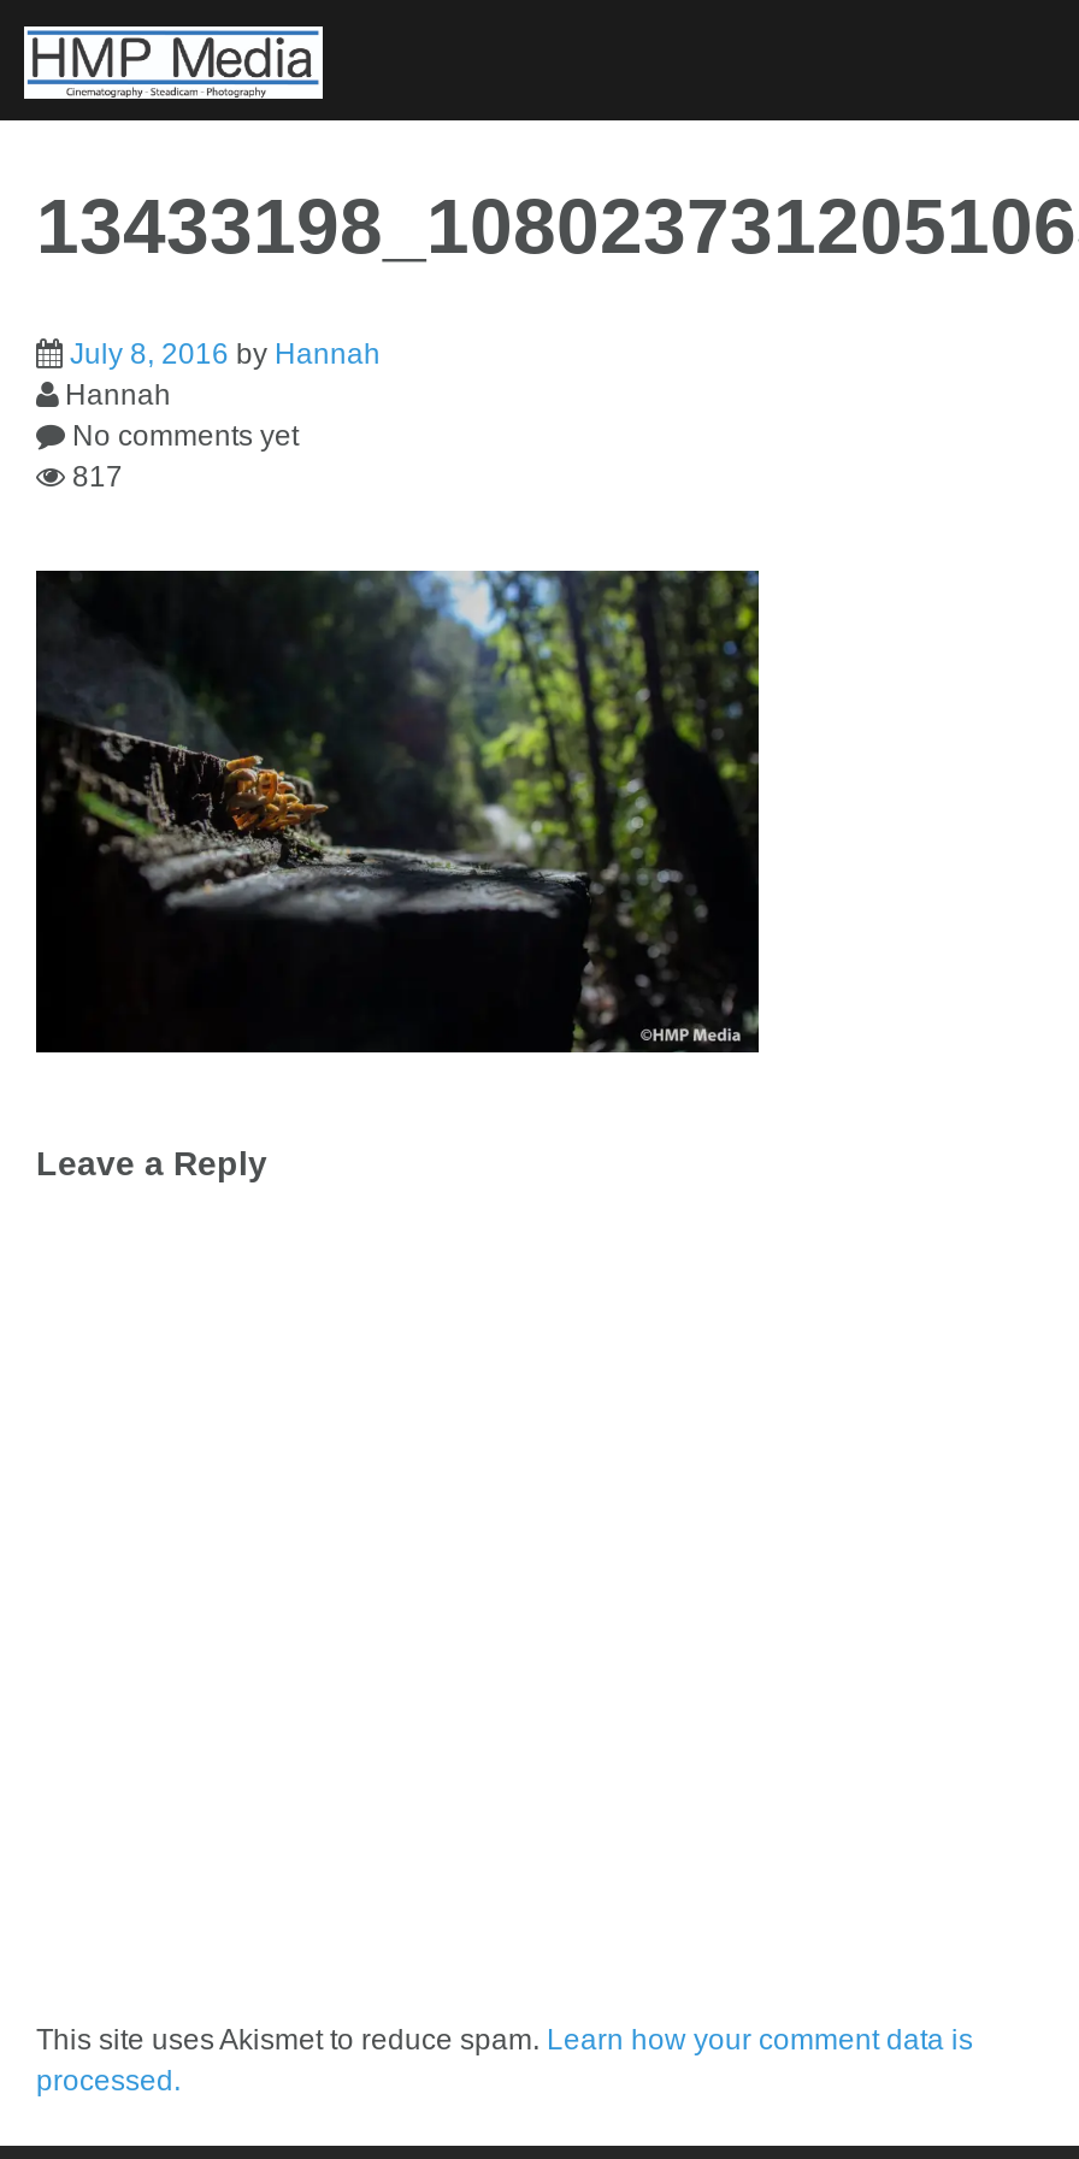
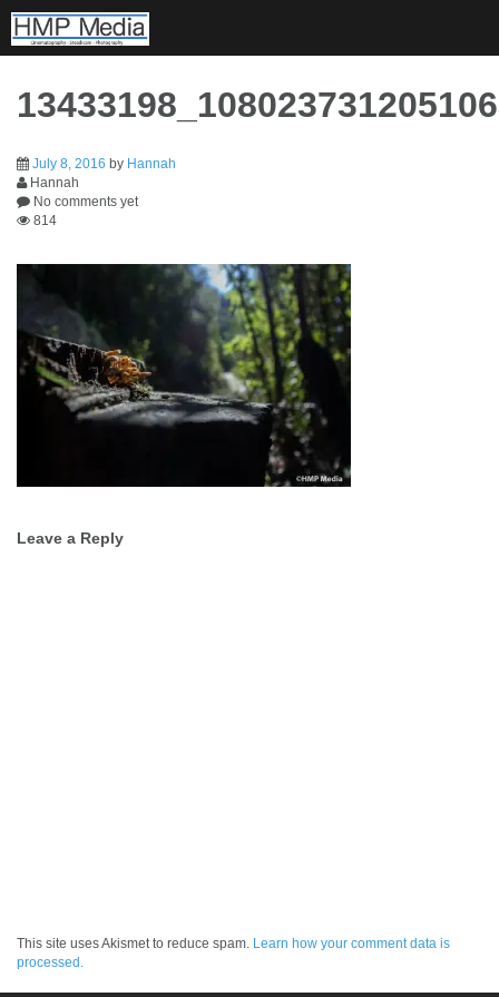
- 817
+ 814
